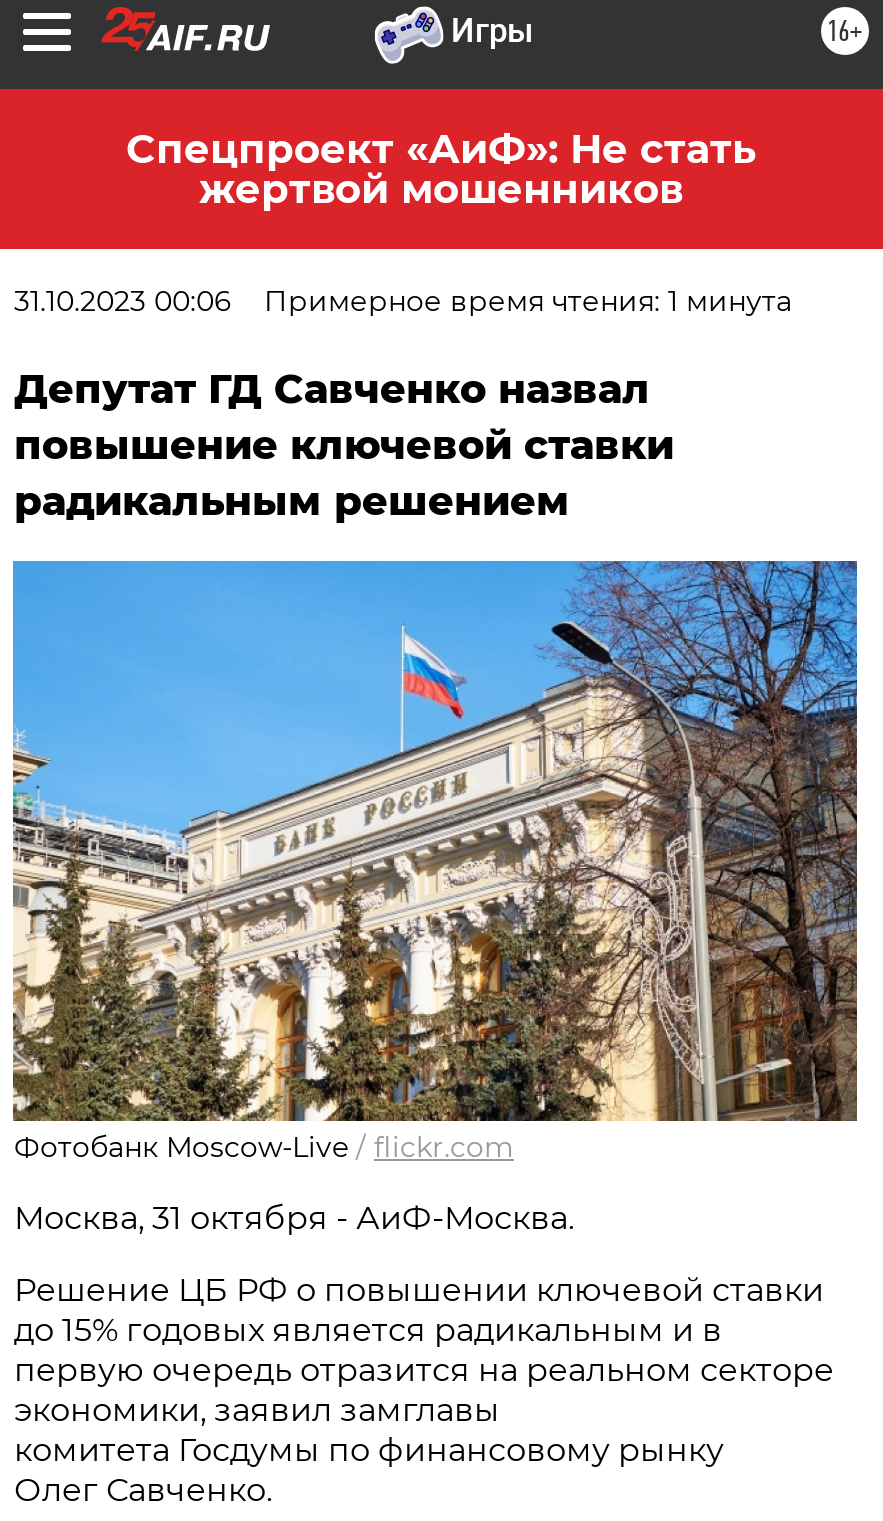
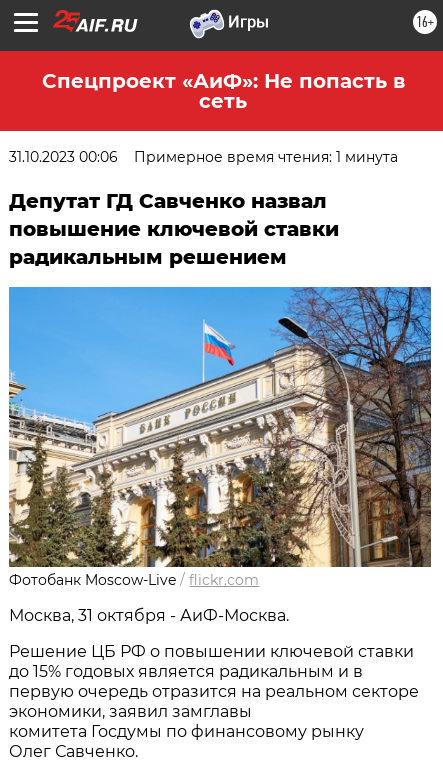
- Спецпроект «АиФ»: Не стать
- жертвой мошенников
+ Спецпроект «АиФ»: Не попасть в
+ сеть
